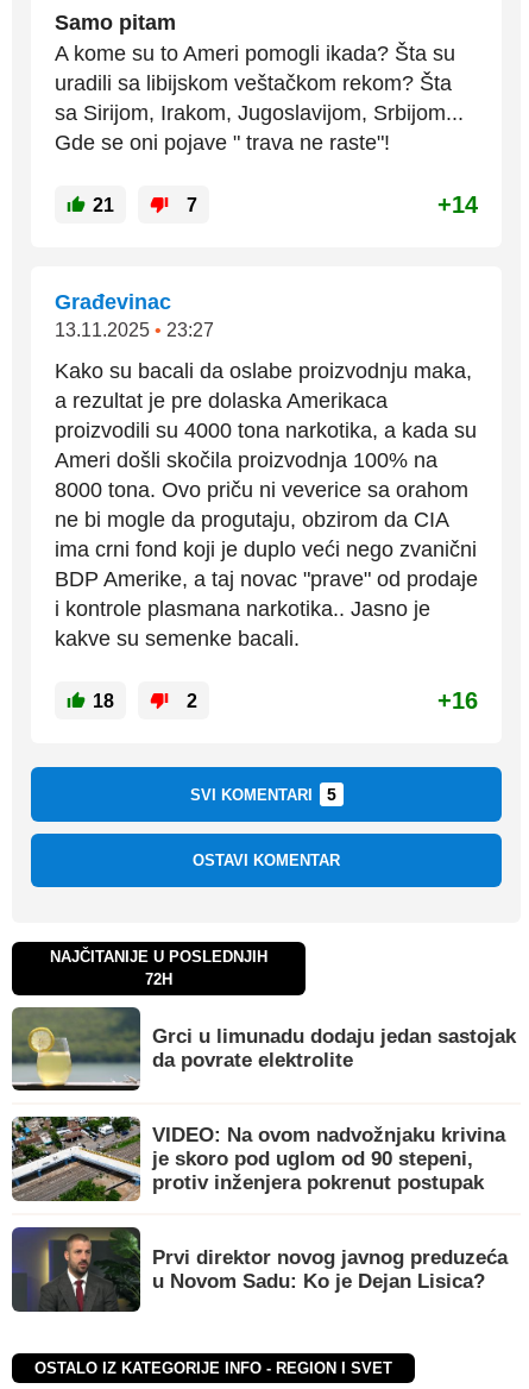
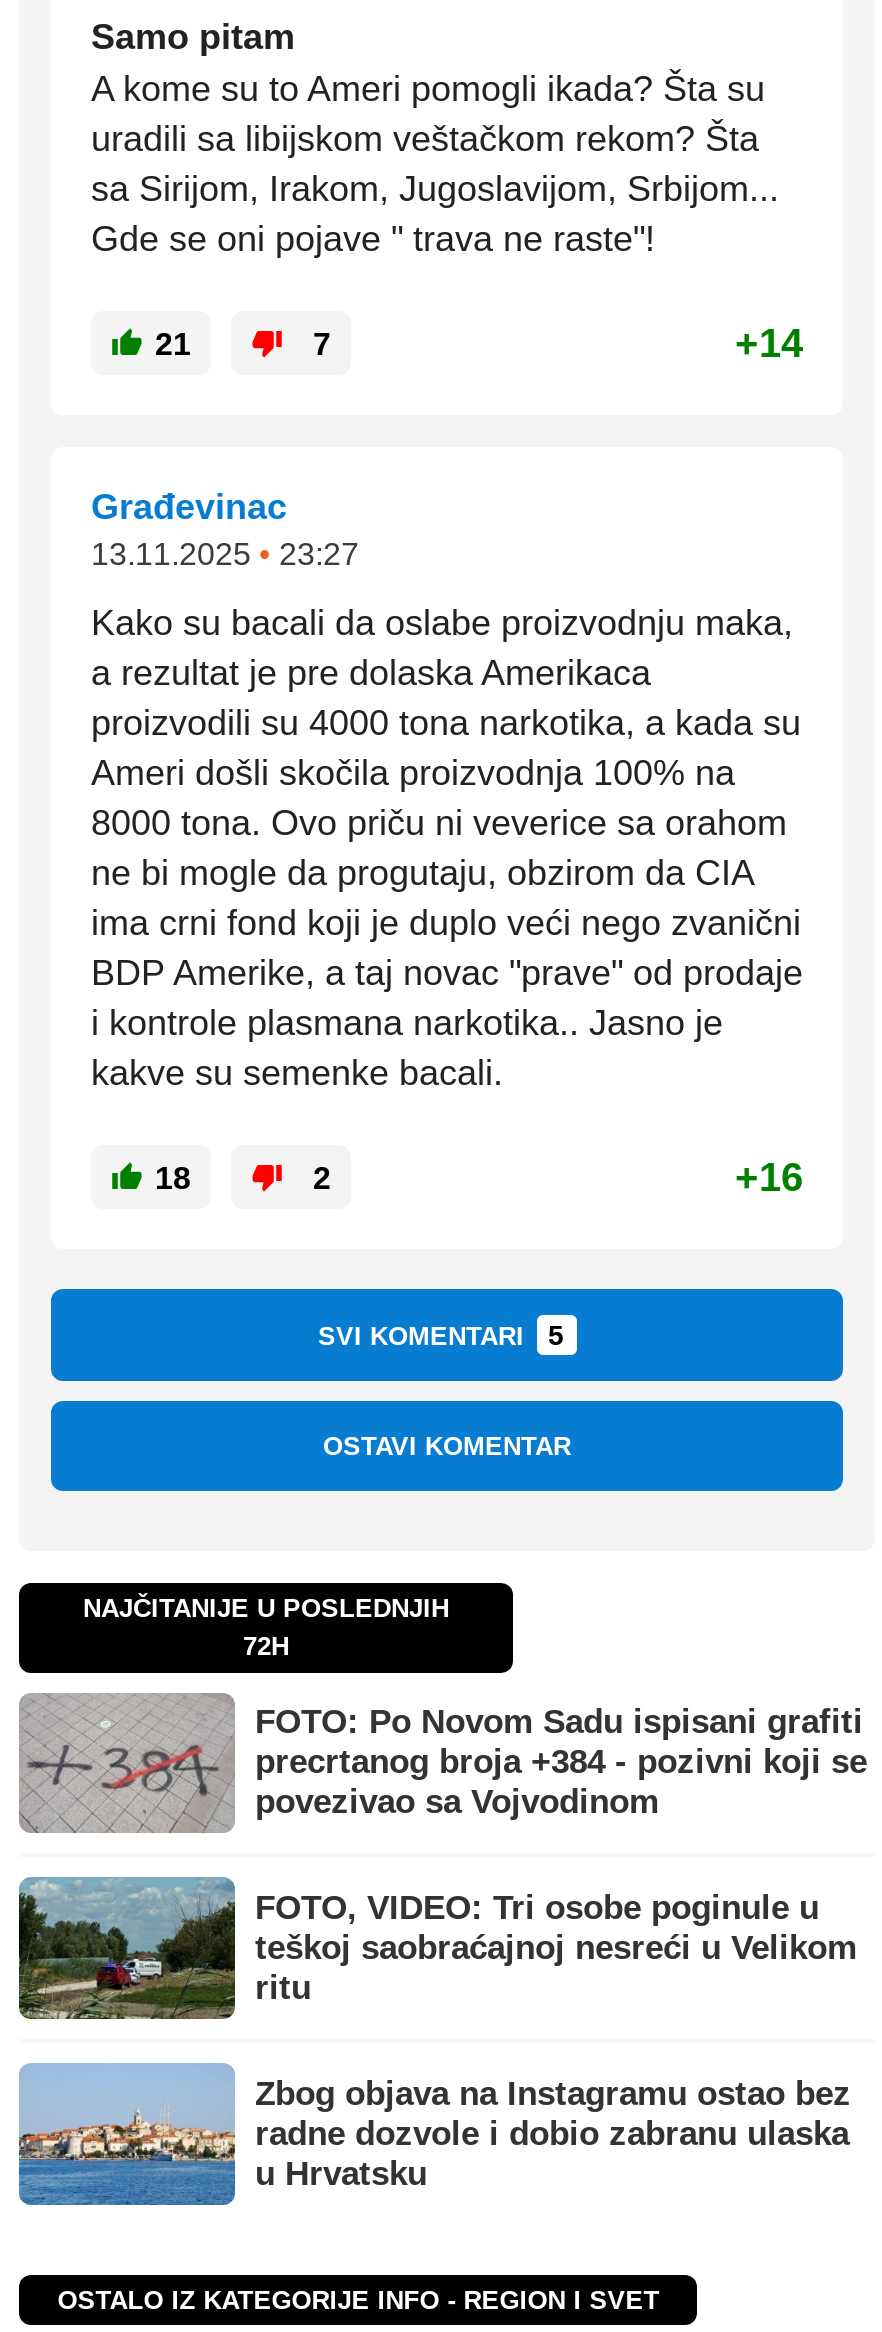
- [image]
- Grci u limunadu dodaju jedan sastojak
- da povrate elektrolite
+ [image]
+ FOTO: Po Novom Sadu ispisani grafiti
+ precrtanog broja +384 - pozivni koji se
+ povezivao sa Vojvodinom

- [image]
- VIDEO: Na ovom nadvožnjaku krivina
- je skoro pod uglom od 90 stepeni,
- protiv inženjera pokrenut postupak
+ [image]
+ FOTO, VIDEO: Tri osobe poginule u
+ teškoj saobraćajnoj nesreći u Velikom
+ ritu

- [image]
- Prvi direktor novog javnog preduzeća
- u Novom Sadu: Ko je Dejan Lisica?
+ [image]
+ Zbog objava na Instagramu ostao bez
+ radne dozvole i dobio zabranu ulaska
+ u Hrvatsku
